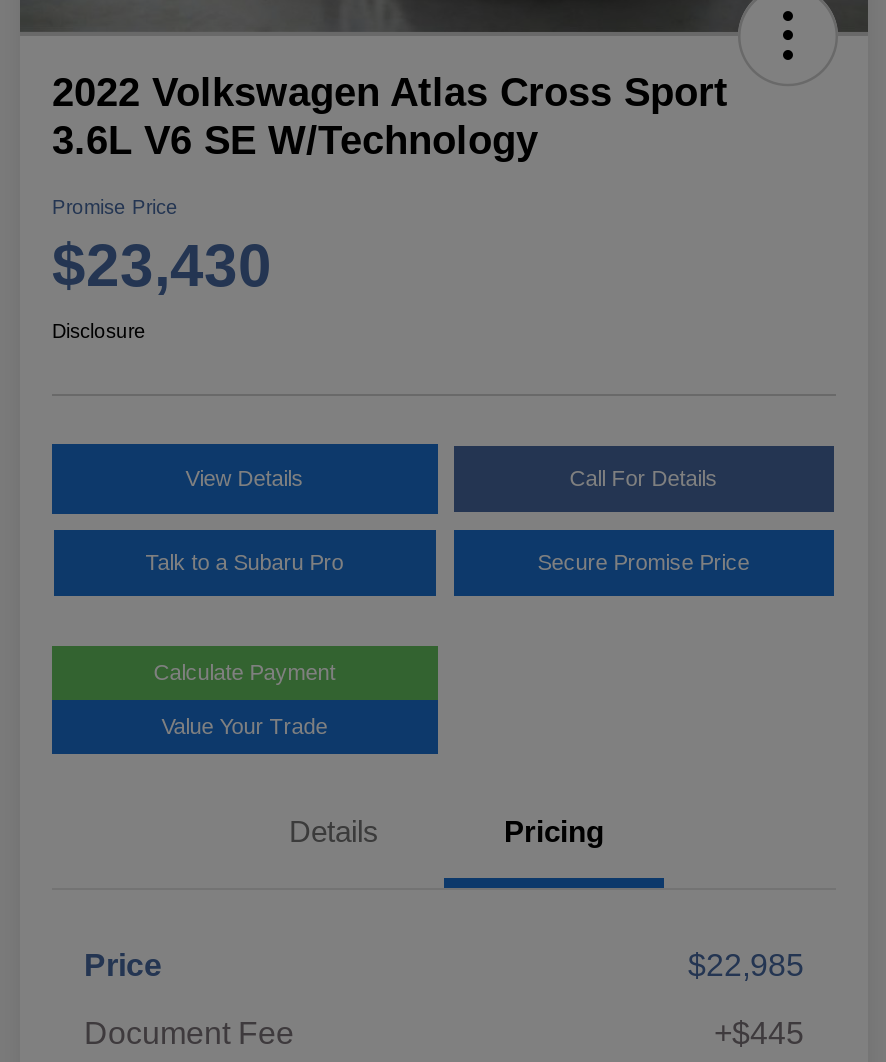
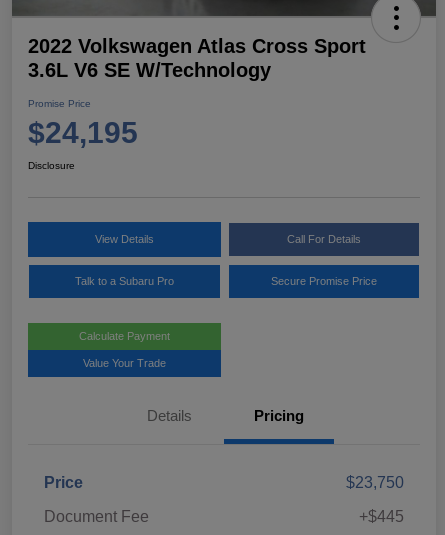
- $23,430
+ $24,195

- $22,985
+ $23,750
